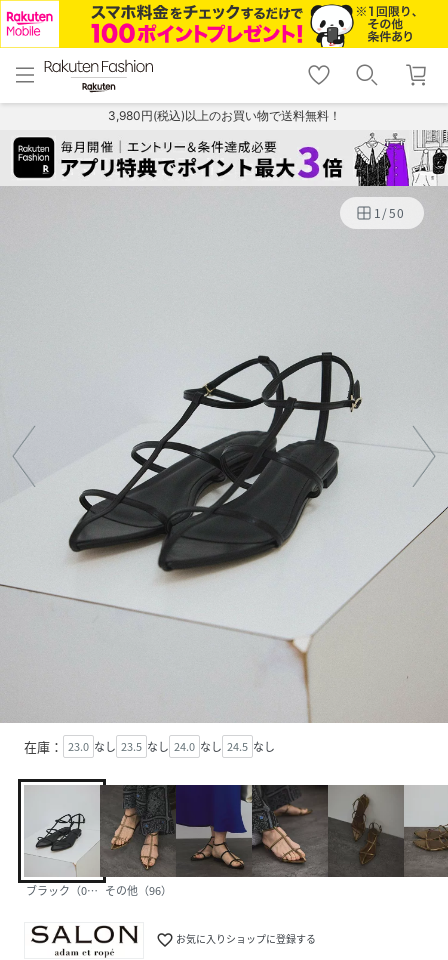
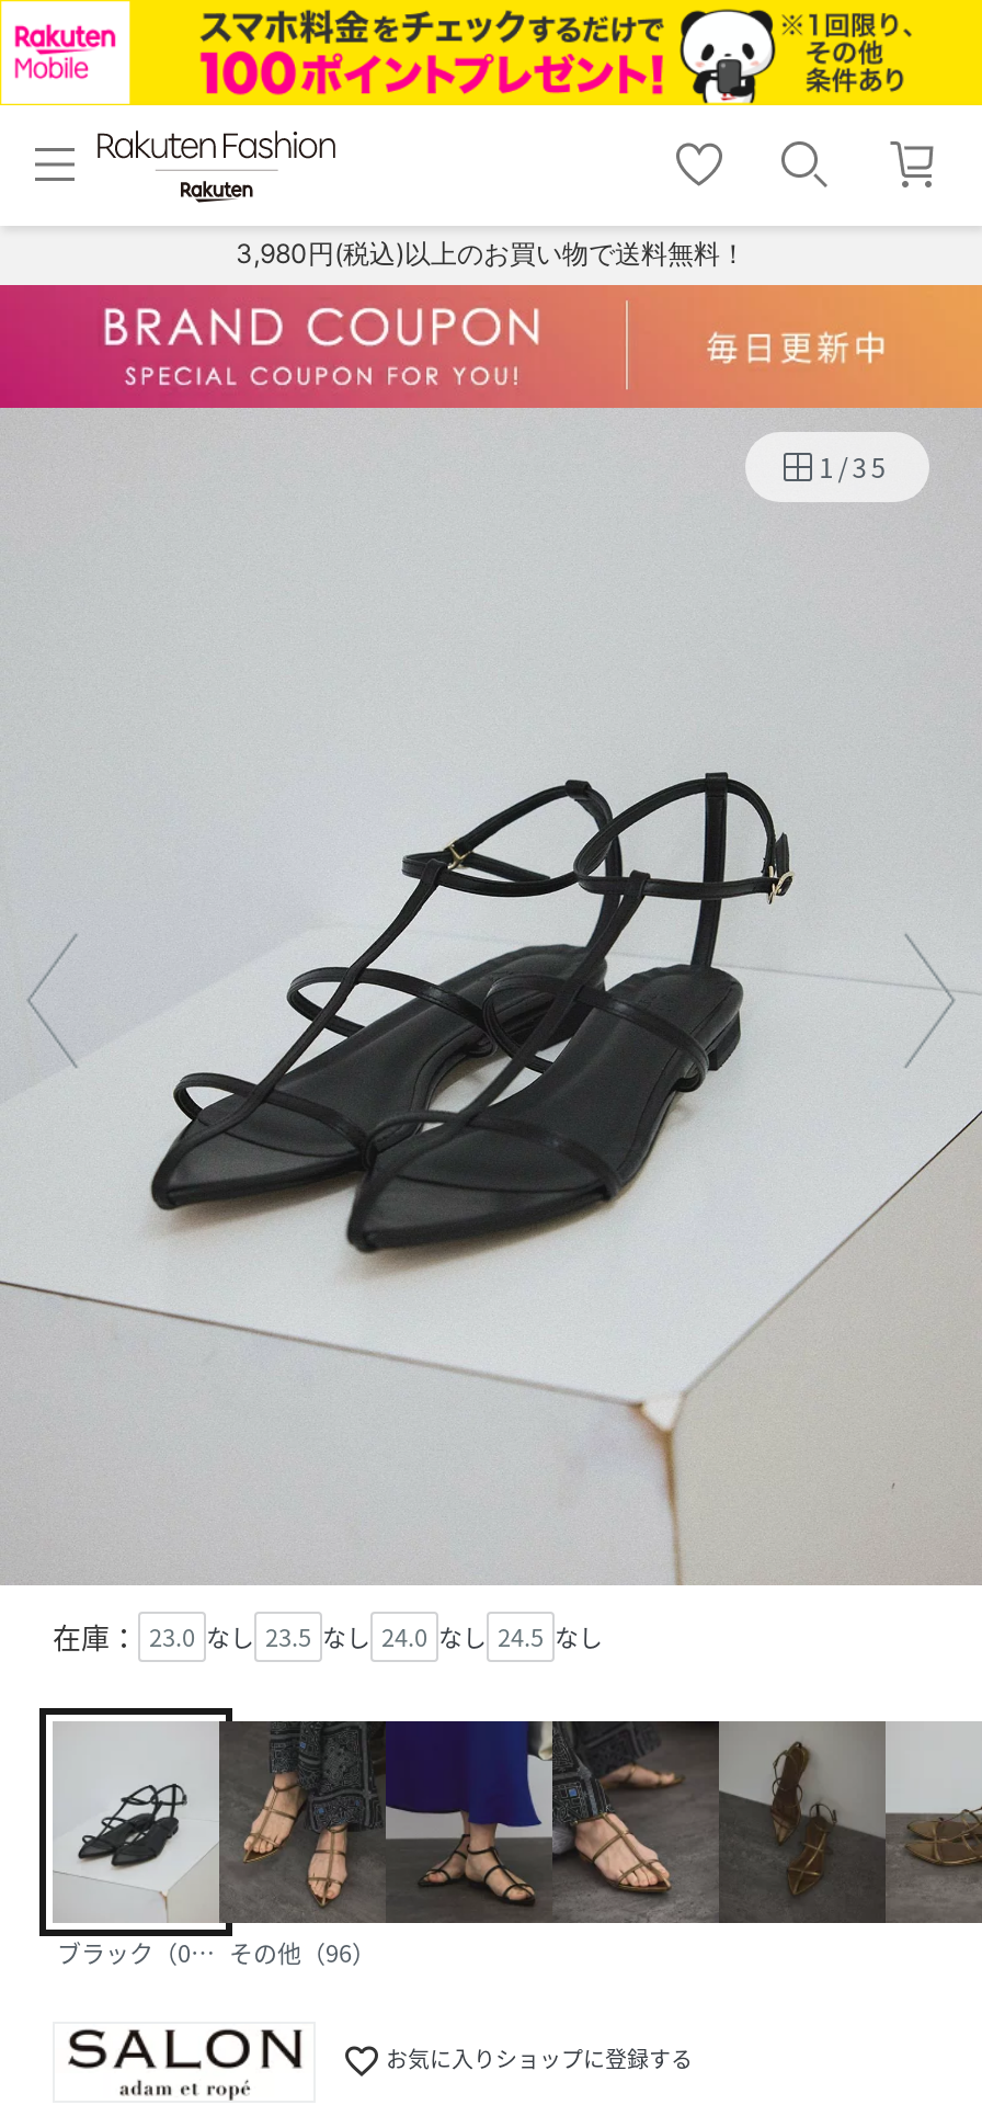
- [image]
- 1 /50
+ [image]
+ 1 /35
